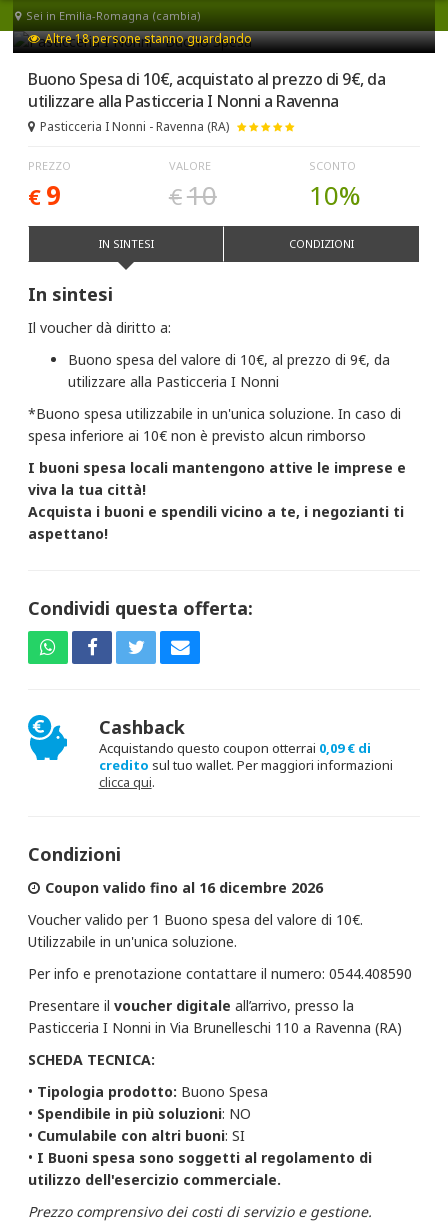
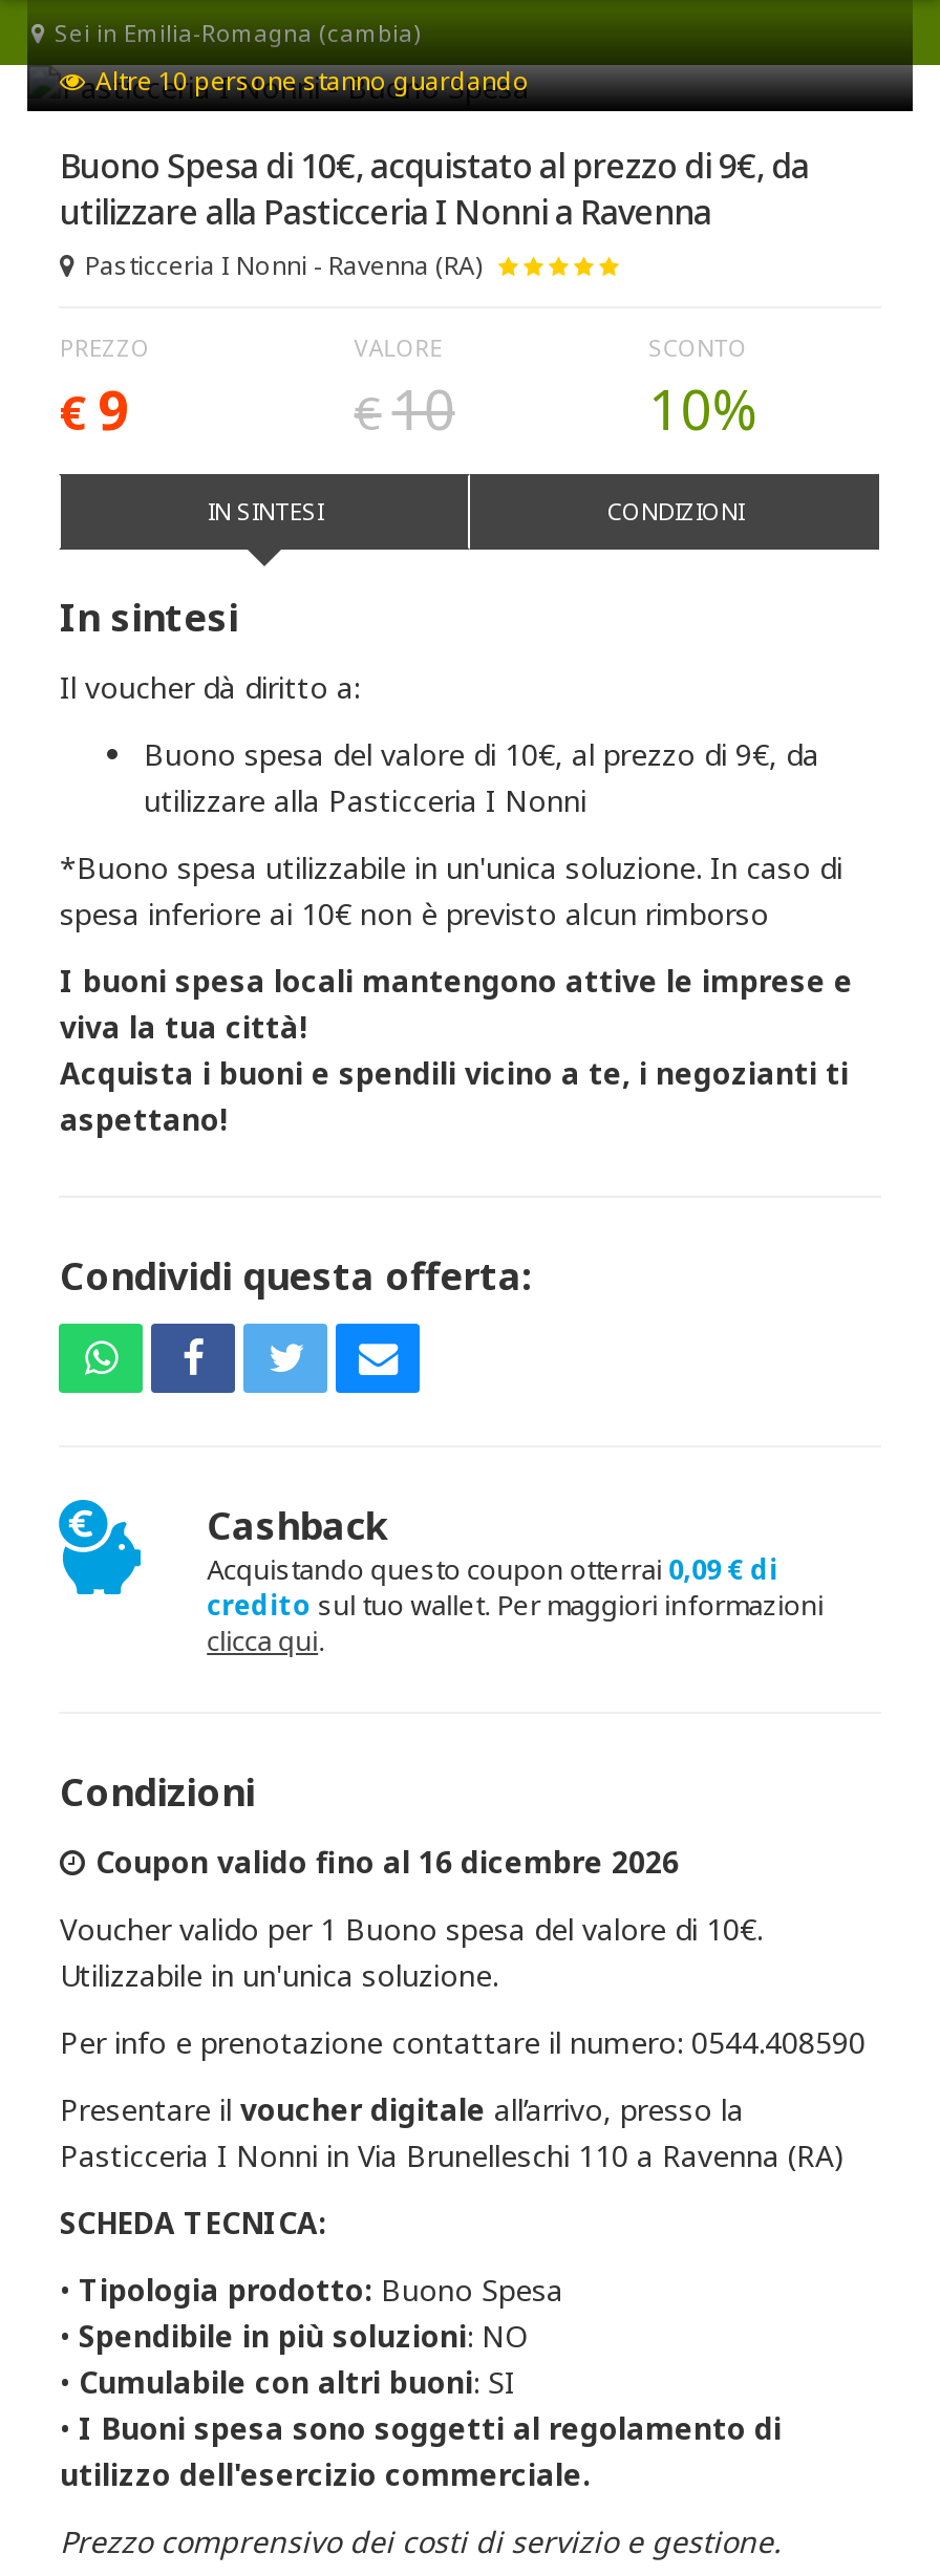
- Altre 18 persone stanno guardando
+ Altre 10 persone stanno guardando
